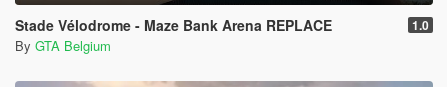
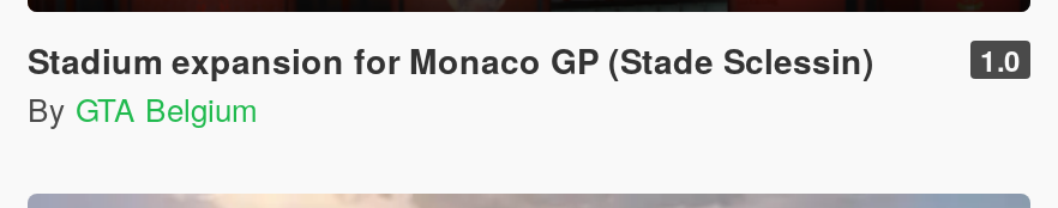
- Stade Vélodrome - Maze Bank Arena REPLACE
+ Stadium expansion for Monaco GP (Stade Sclessin)
